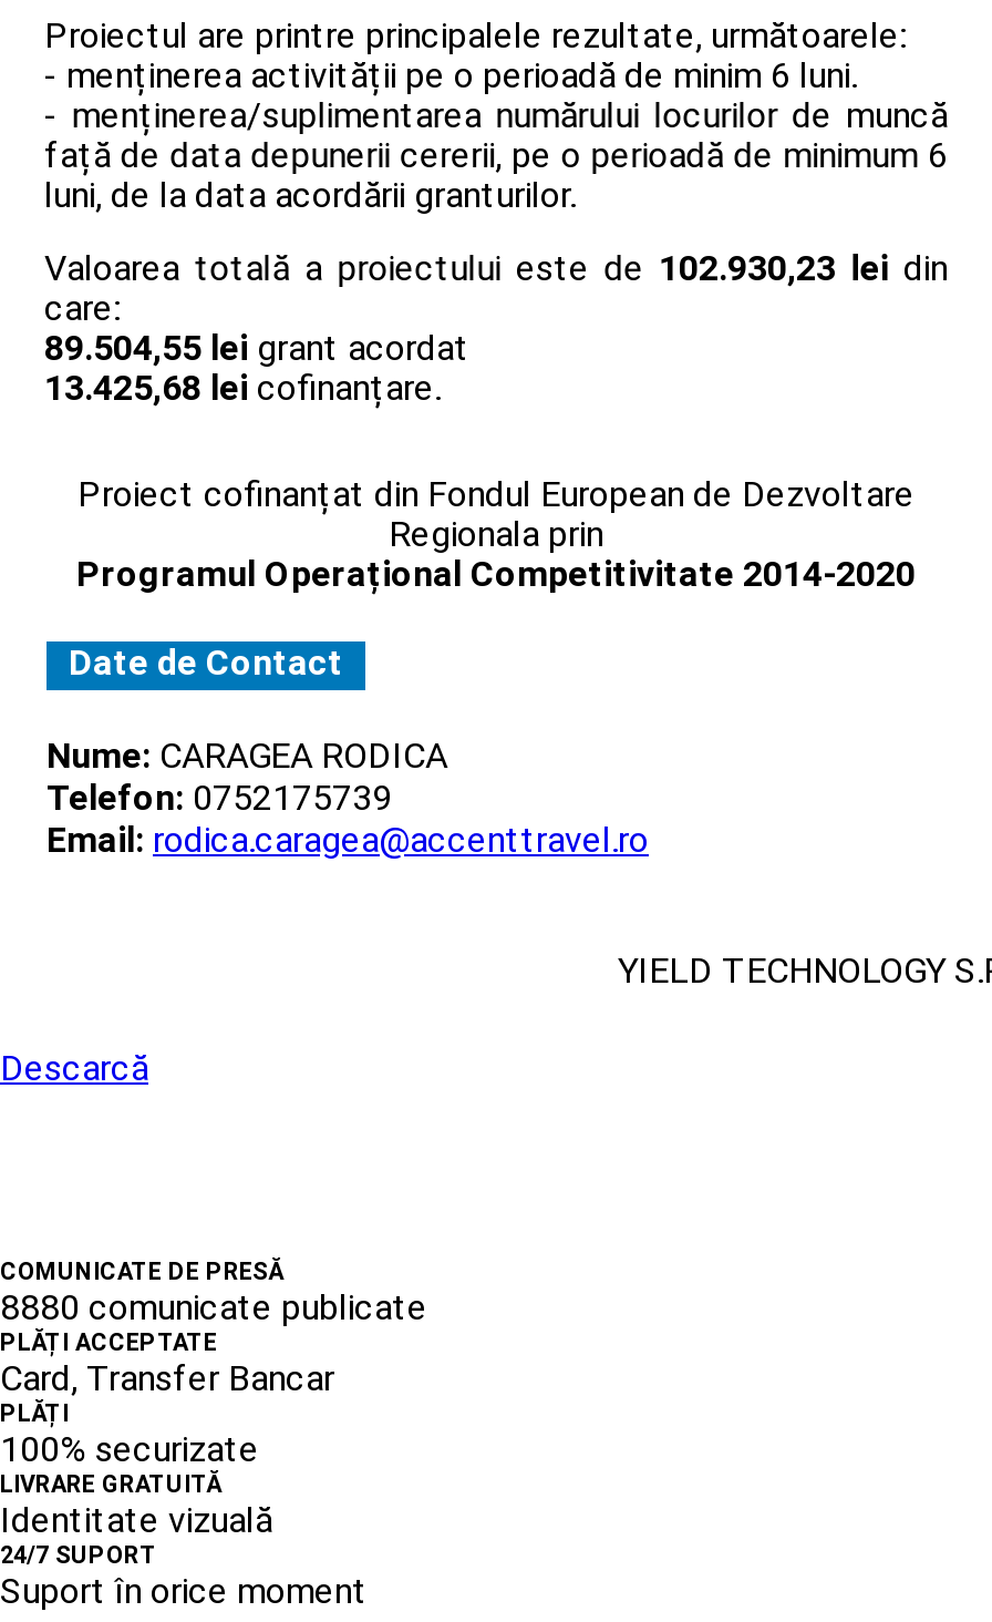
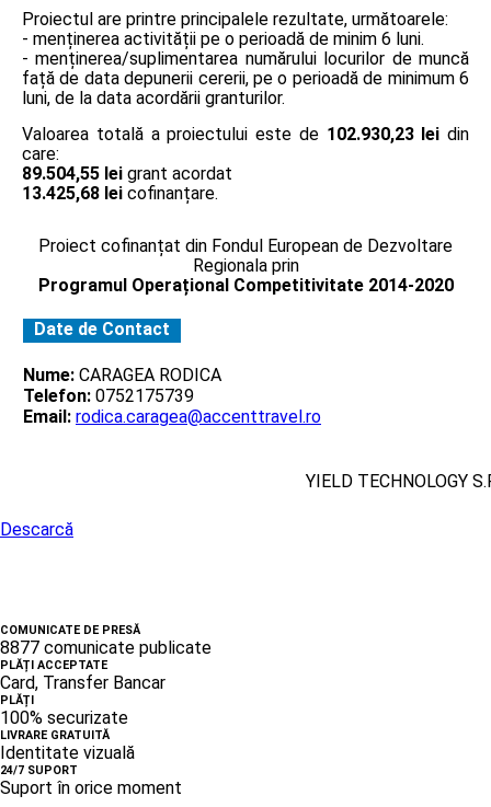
- 8880 comunicate publicate
+ 8877 comunicate publicate
